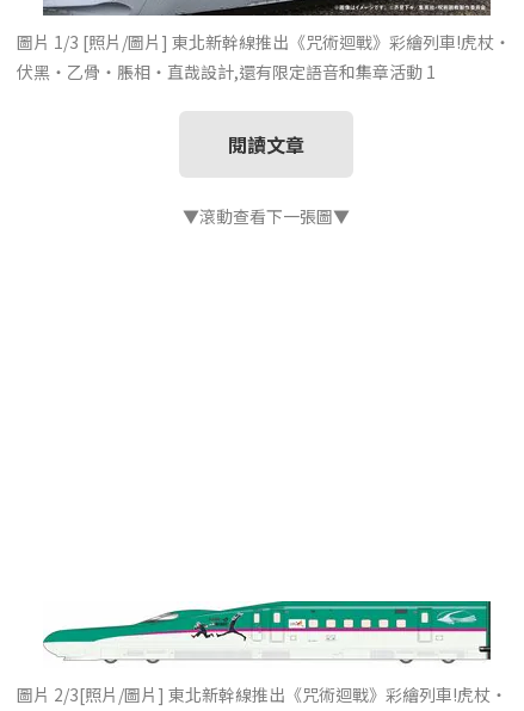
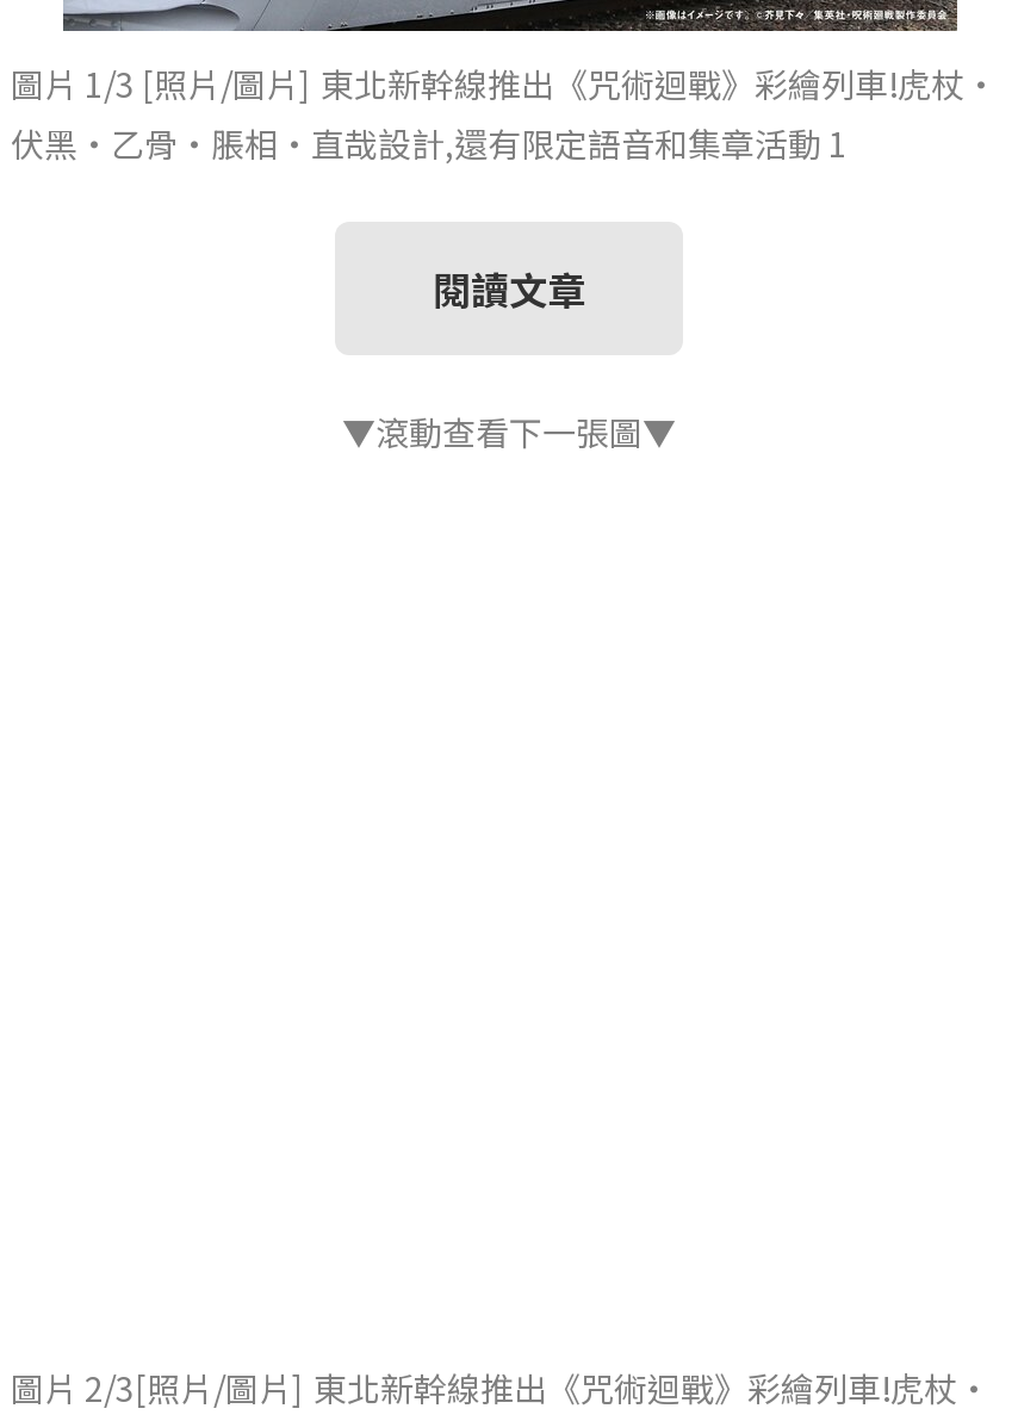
- [image]
